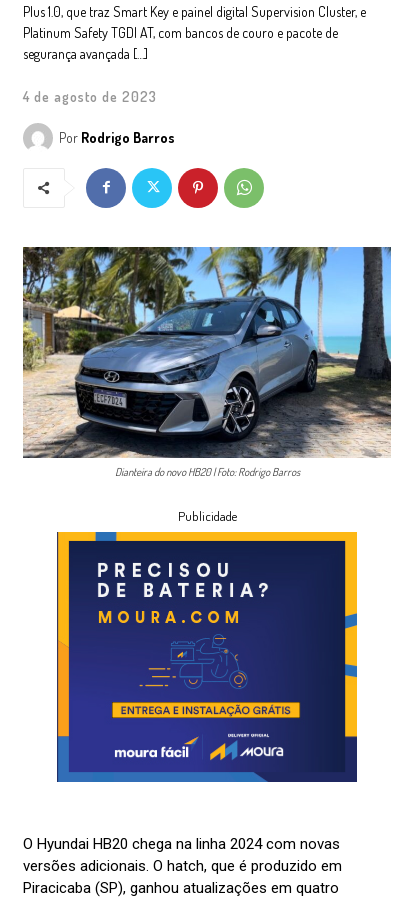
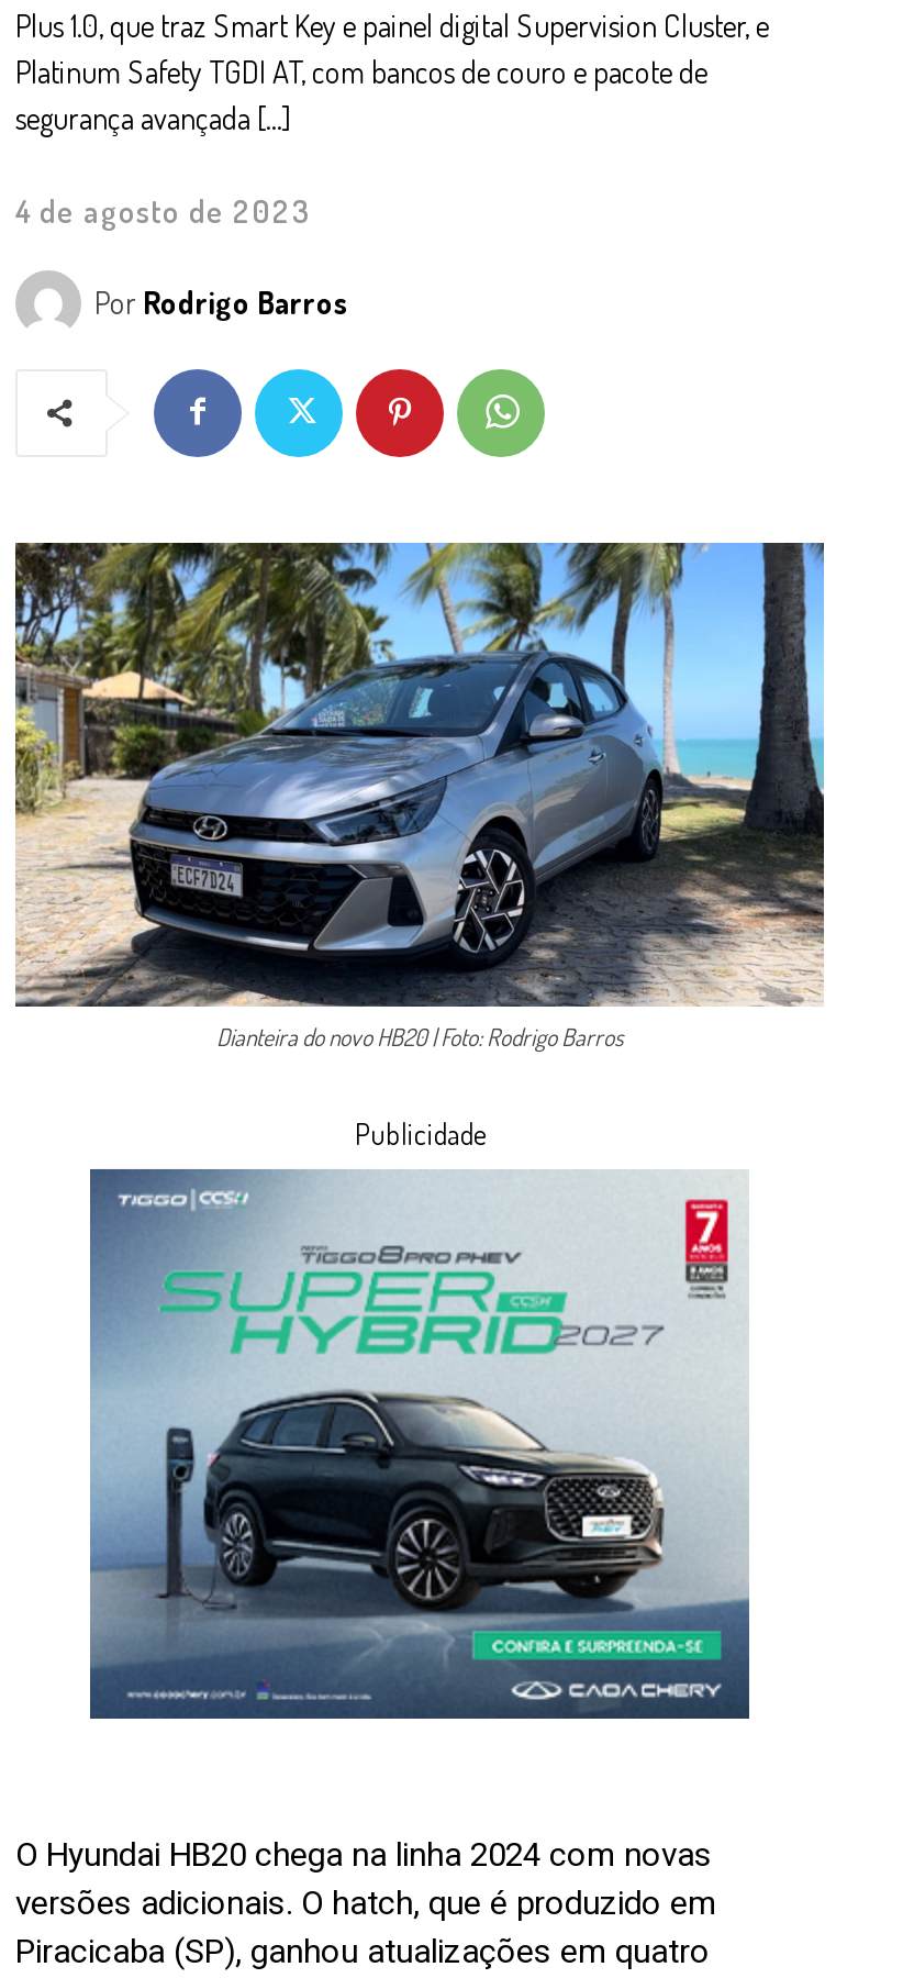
- [image]
+ [image]
